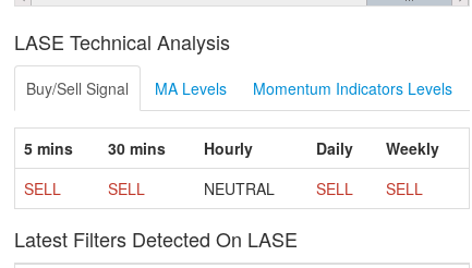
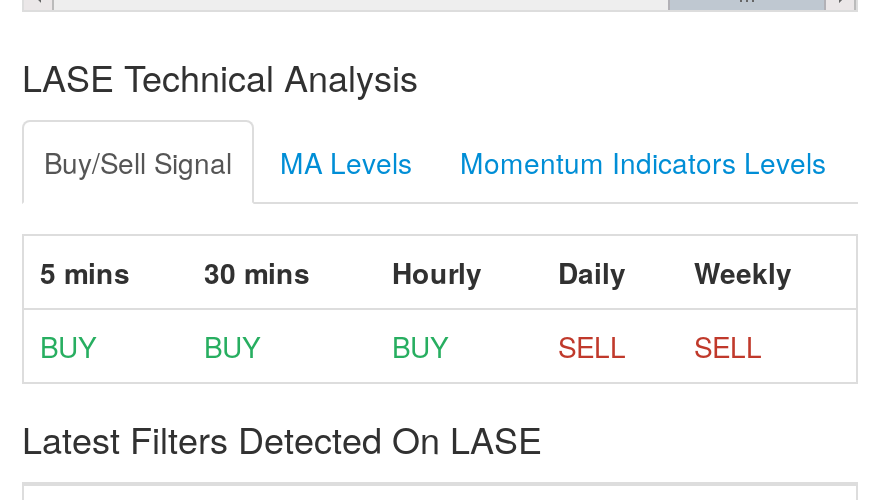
- SELL
- SELL
- NEUTRAL
+ BUY
+ BUY
+ BUY
